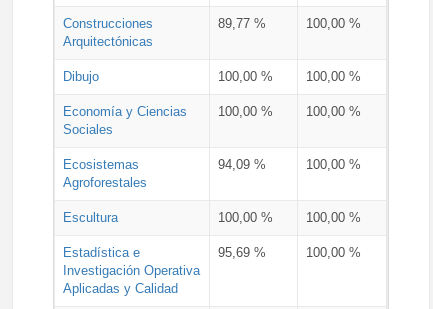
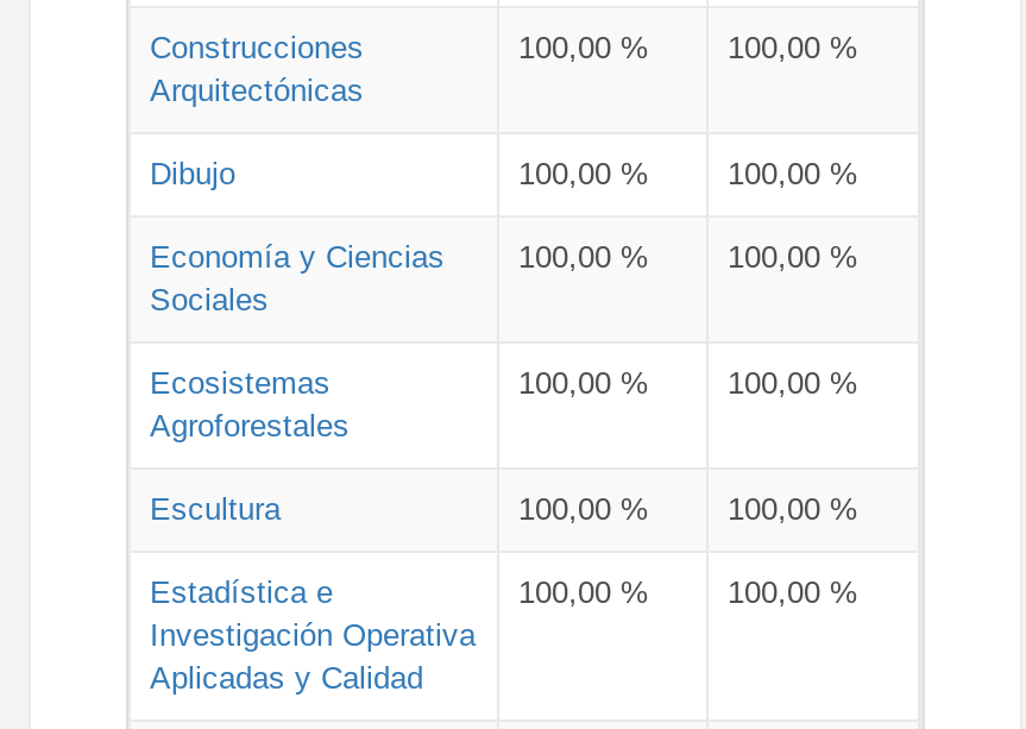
- 89,77 %
+ 100,00 %

- 94,09 %
+ 100,00 %

- 95,69 %
+ 100,00 %
